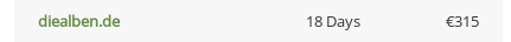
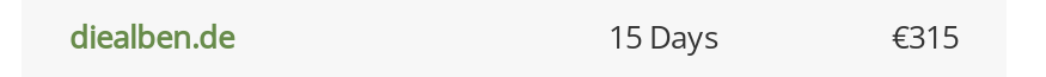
- 18 Days
+ 15 Days
